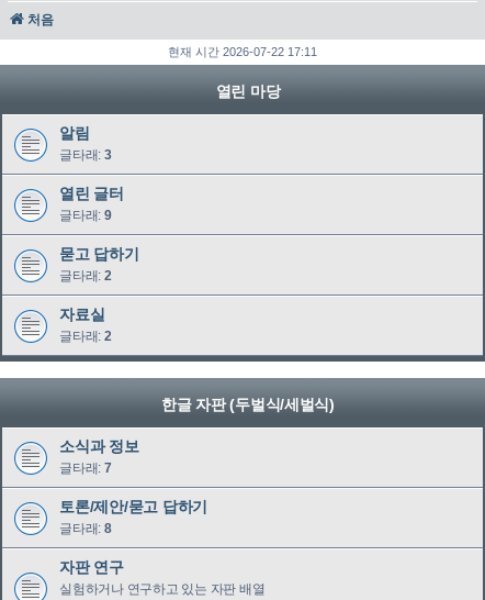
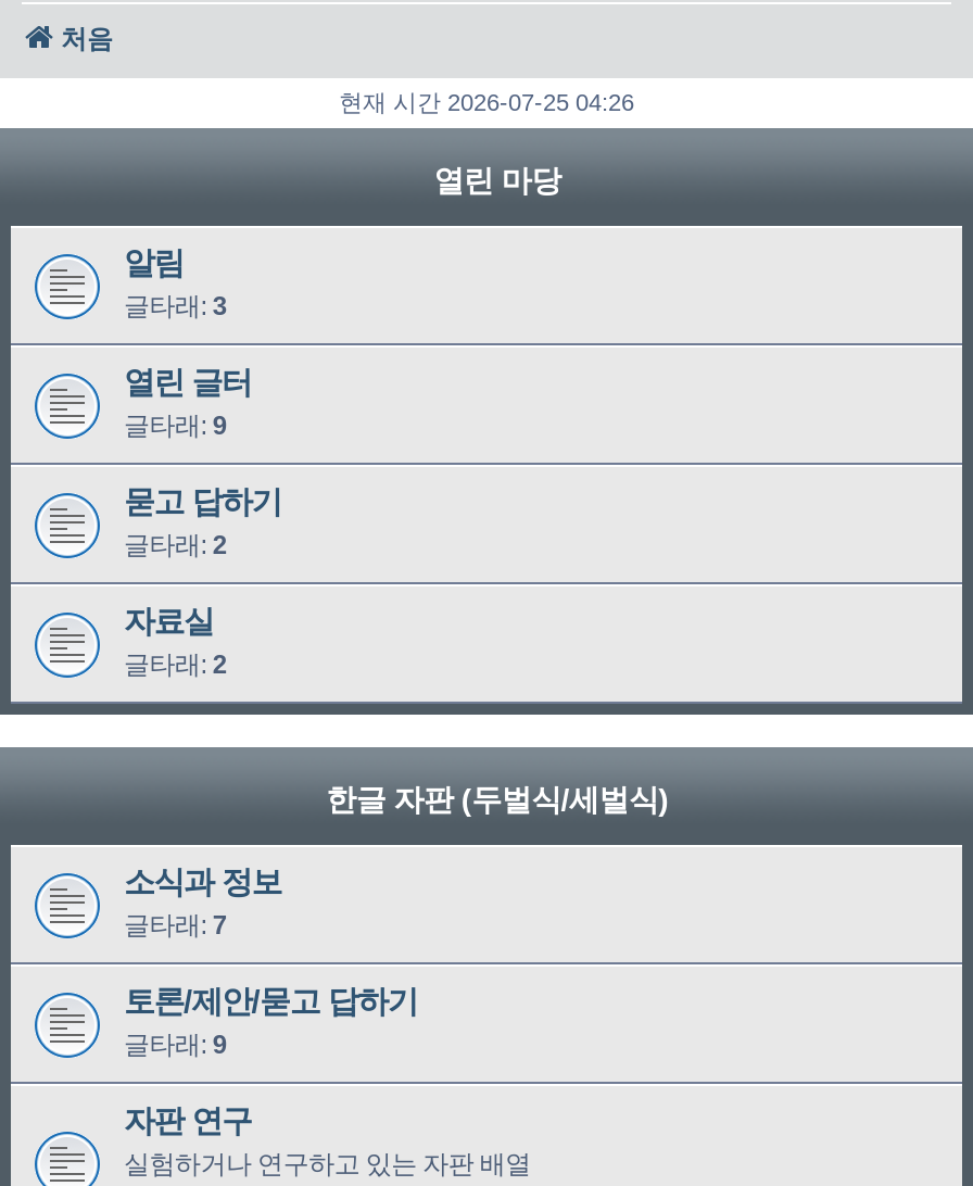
- 현재 시간 2026-07-22 17:11
+ 현재 시간 2026-07-25 04:26

- 글타래: 8
+ 글타래: 9
